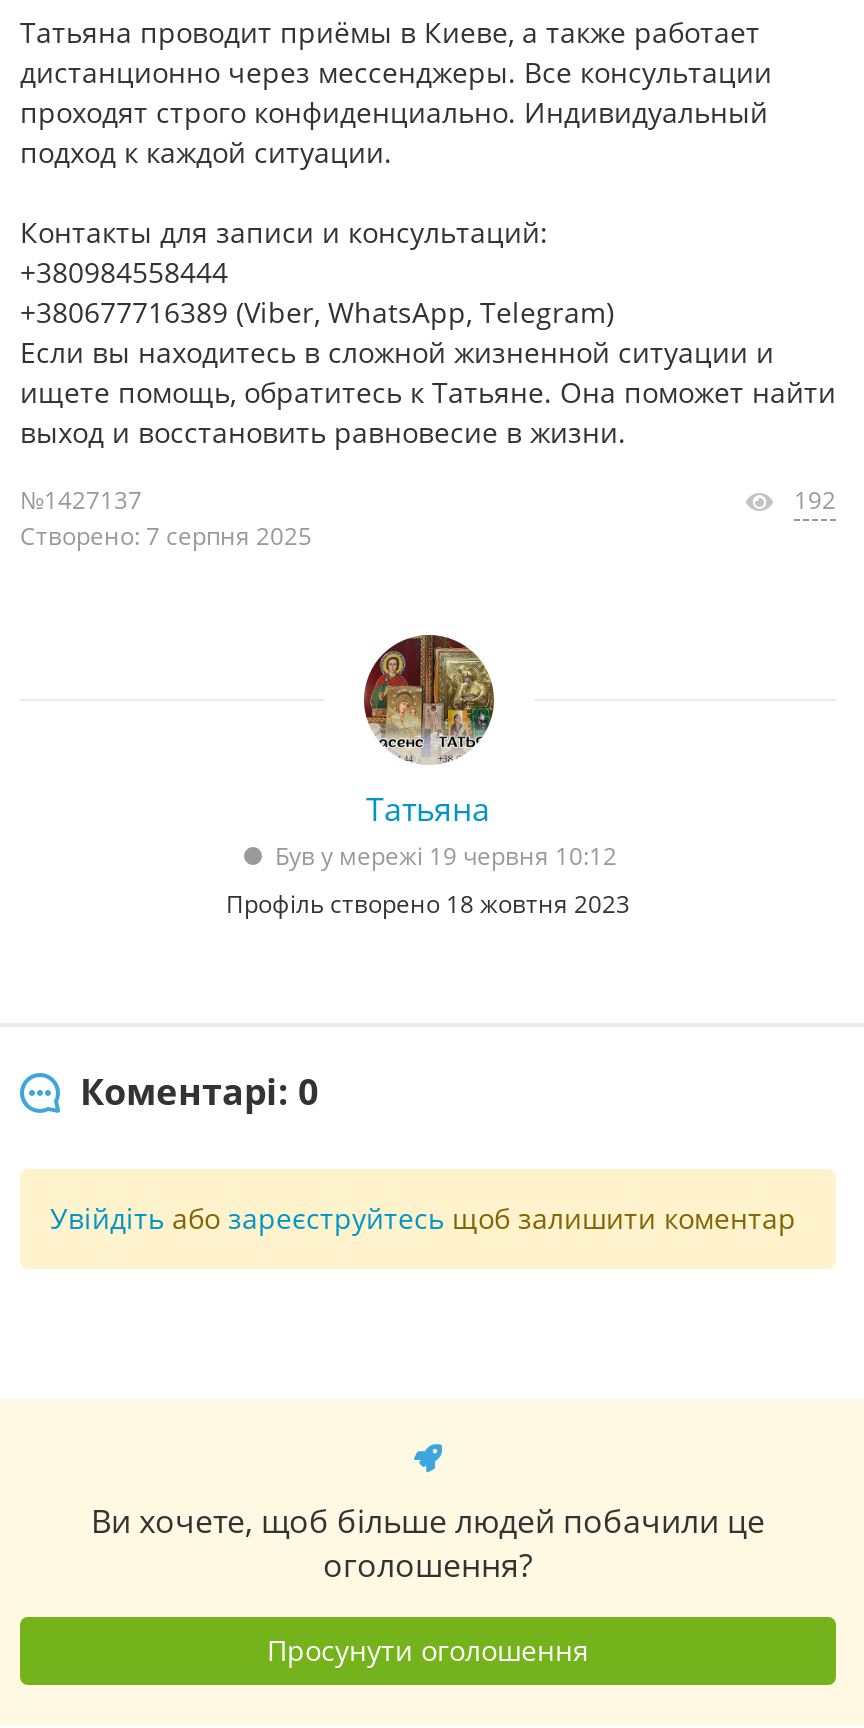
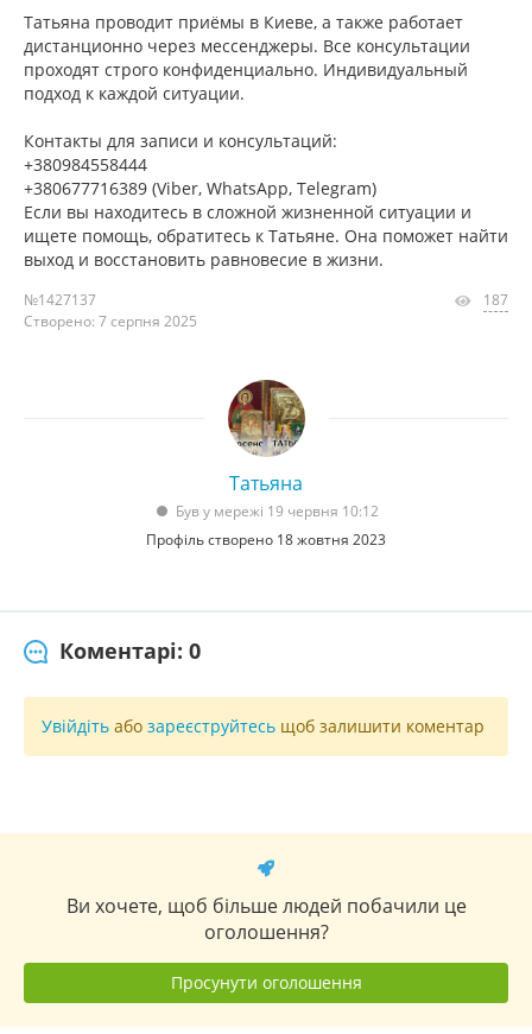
- 192
+ 187
